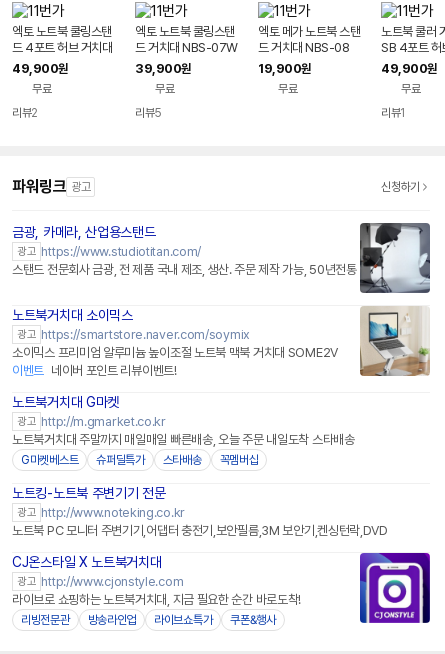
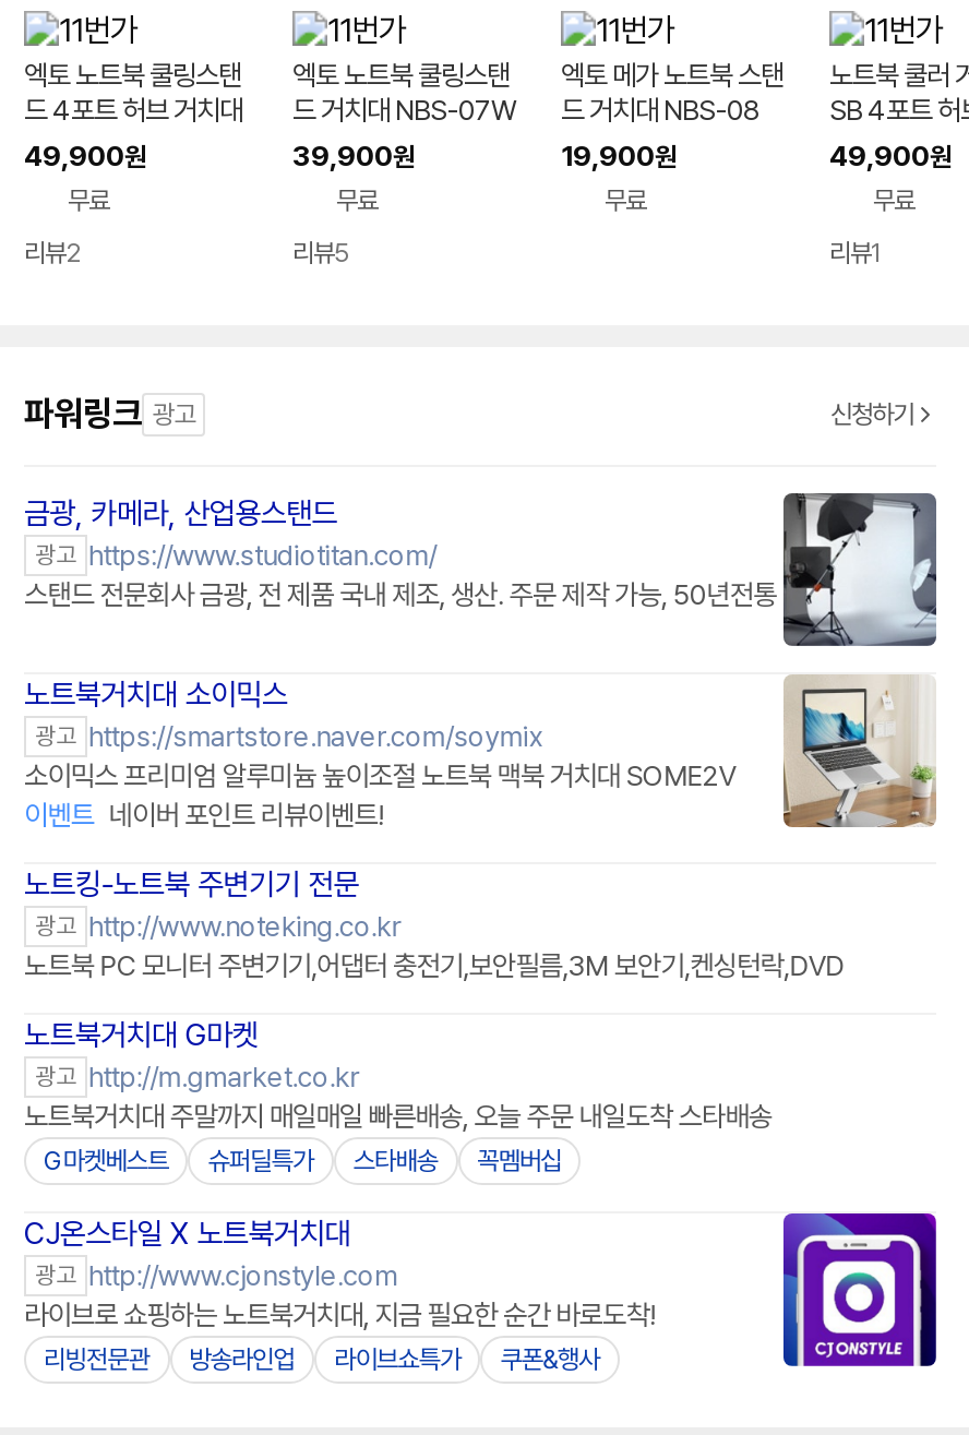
moved down: 노트북거치대 G마켓 | 광고 http://m.gmarket.co.kr | 노트북거치대 주말까지 매일매일 빠른배송, 오늘 주문 내일도착 스타배송 | G마켓베스트 | 슈퍼딜특가 | 스타배송 | 꼭멤버십

moved up: 노트킹-노트북 주변기기 전문 | 광고 http://www.noteking.co.kr | 노트북 PC 모니터 주변기기,어댑터 충전기,보안필름,3M 보안기,켄싱턴락,DVD
